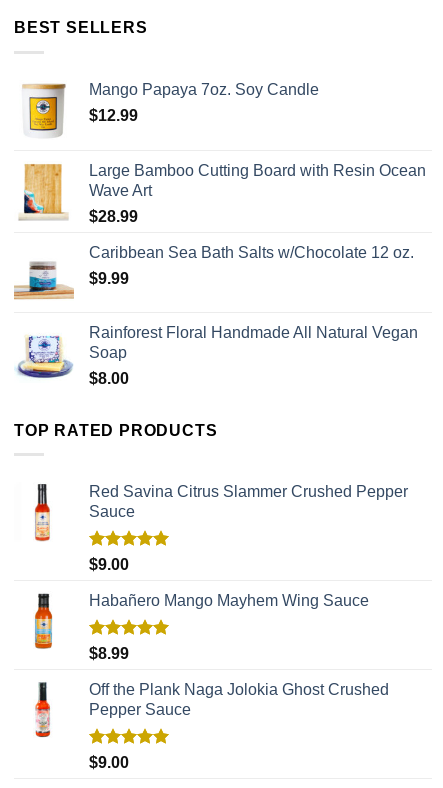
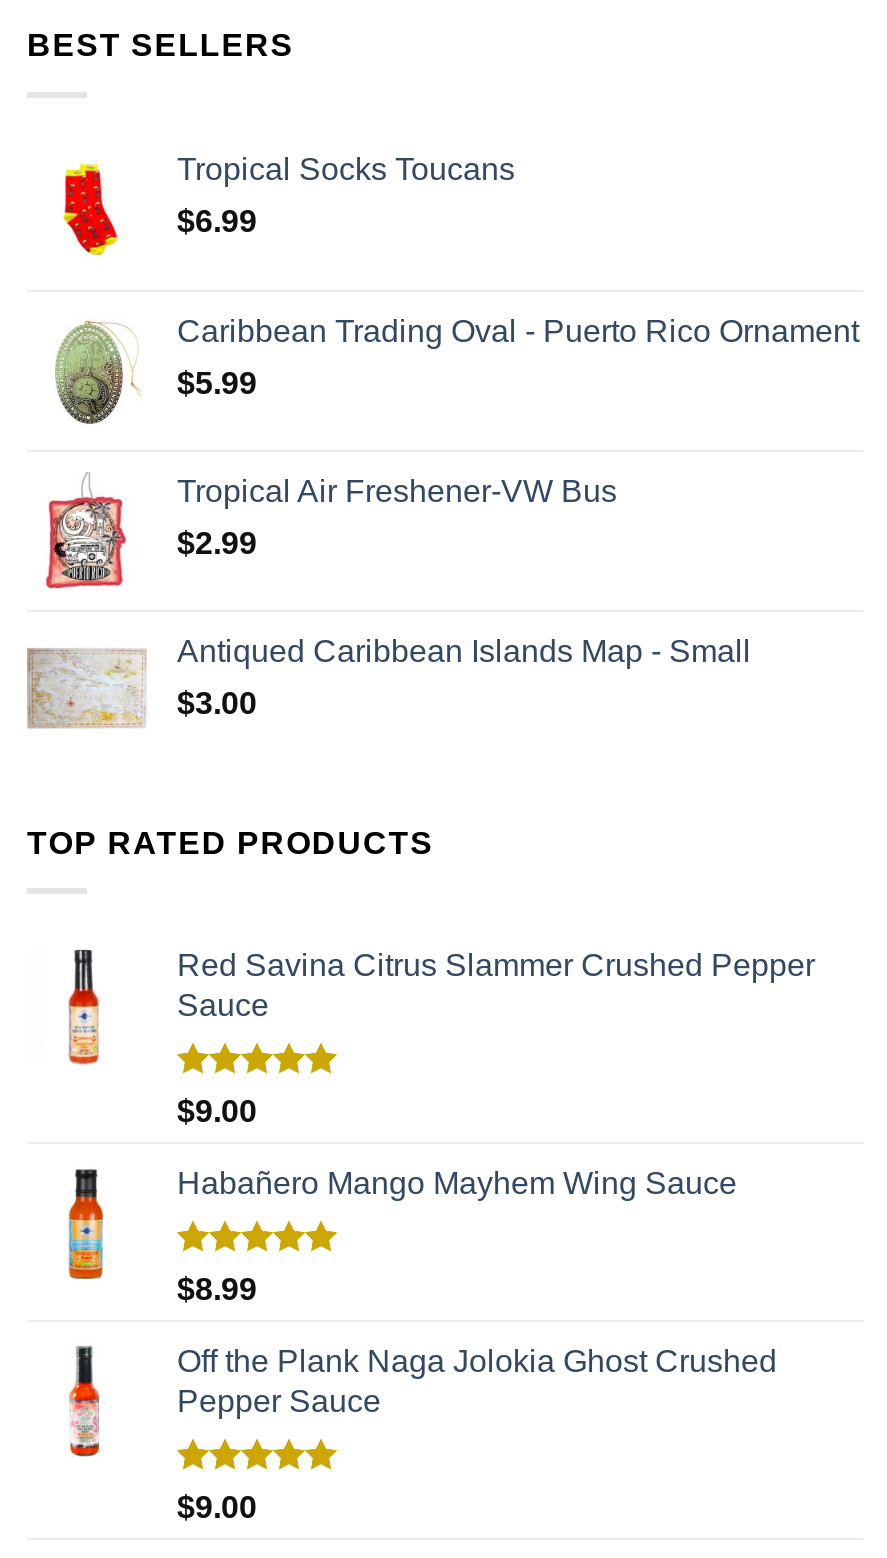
- [image]
- Mango Papaya 7oz. Soy Candle
+ [image]
+ Tropical Socks Toucans

- $12.99
+ $6.99

- [image]
- Large Bamboo Cutting Board with Resin Ocean
- Wave Art
+ [image]
+ Caribbean Trading Oval - Puerto Rico Ornament

- $28.99
+ $5.99

- [image]
- Caribbean Sea Bath Salts w/Chocolate 12 oz.
+ [image]
+ Tropical Air Freshener-VW Bus

- $9.99
+ $2.99

- [image]
- Rainforest Floral Handmade All Natural Vegan
- Soap
+ [image]
+ Antiqued Caribbean Islands Map - Small

- $8.00
+ $3.00
